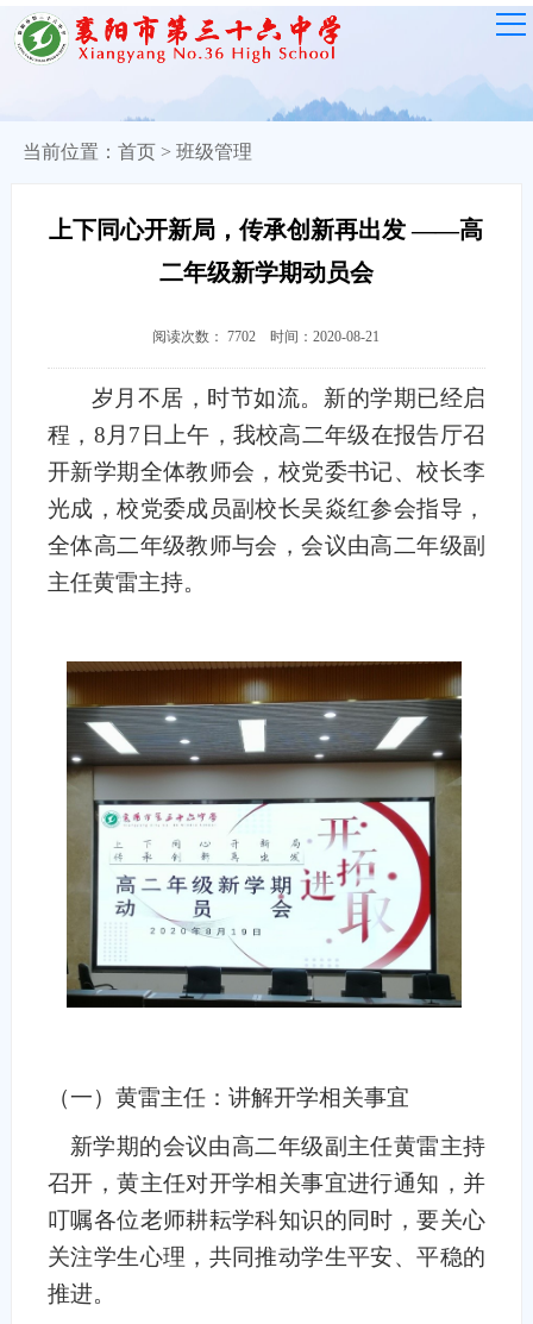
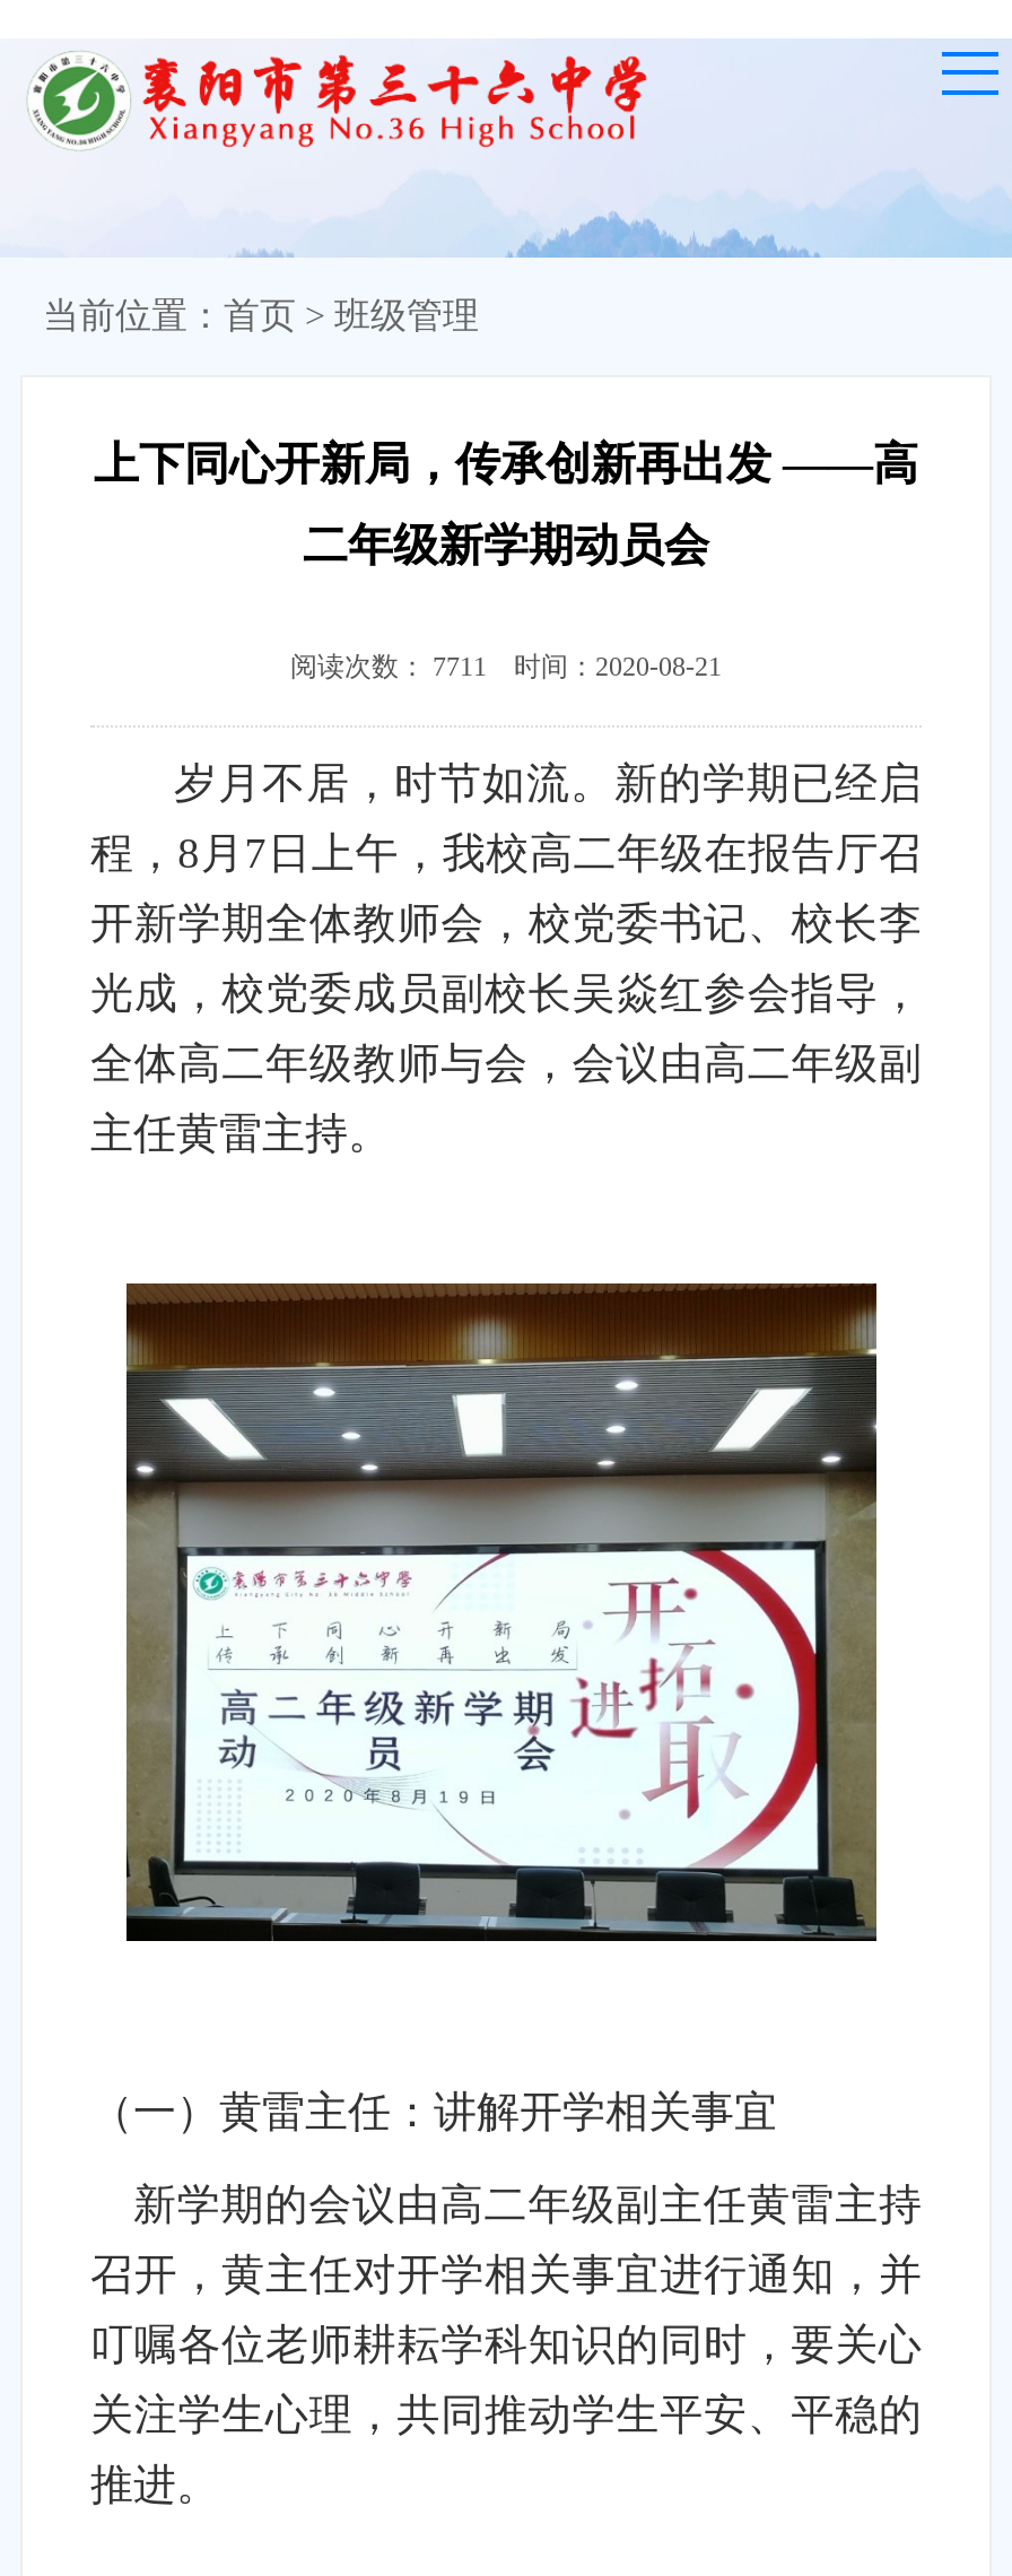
- 阅读次数： 7702 时间：2020-08-21
+ 阅读次数： 7711 时间：2020-08-21
